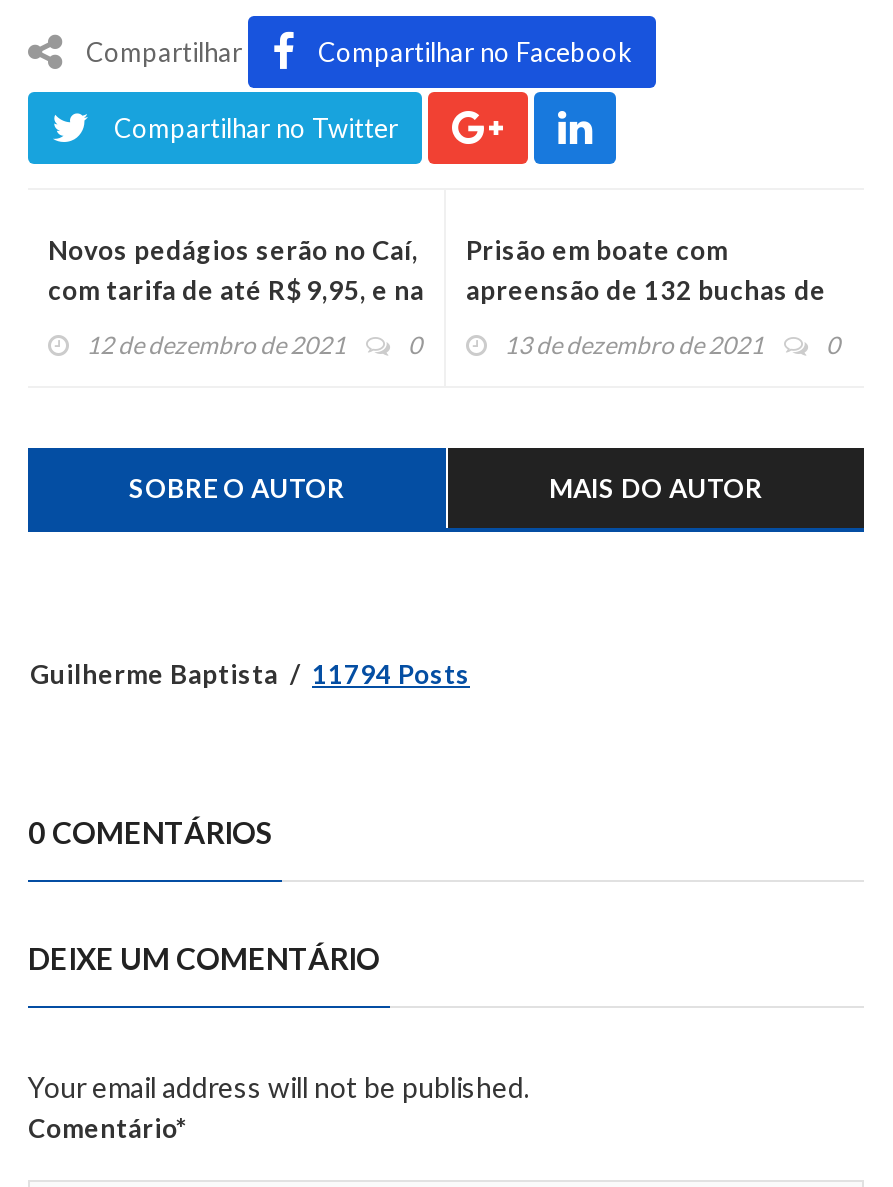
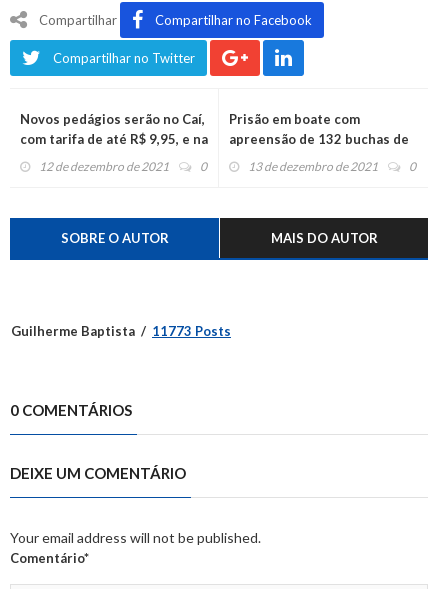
- Guilherme Baptista 11794 Posts
+ Guilherme Baptista 11773 Posts
